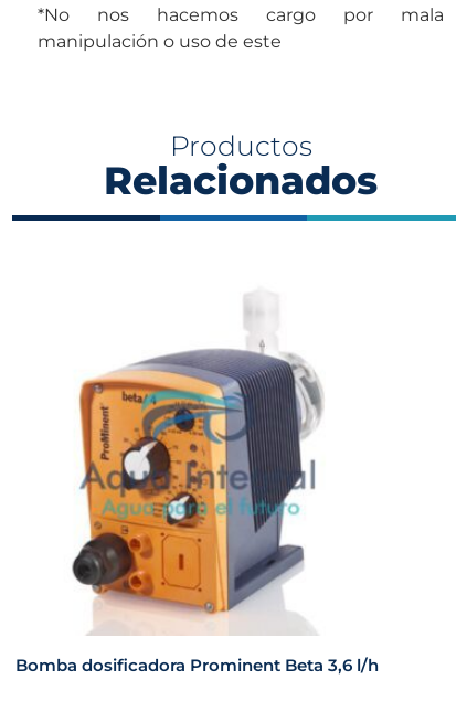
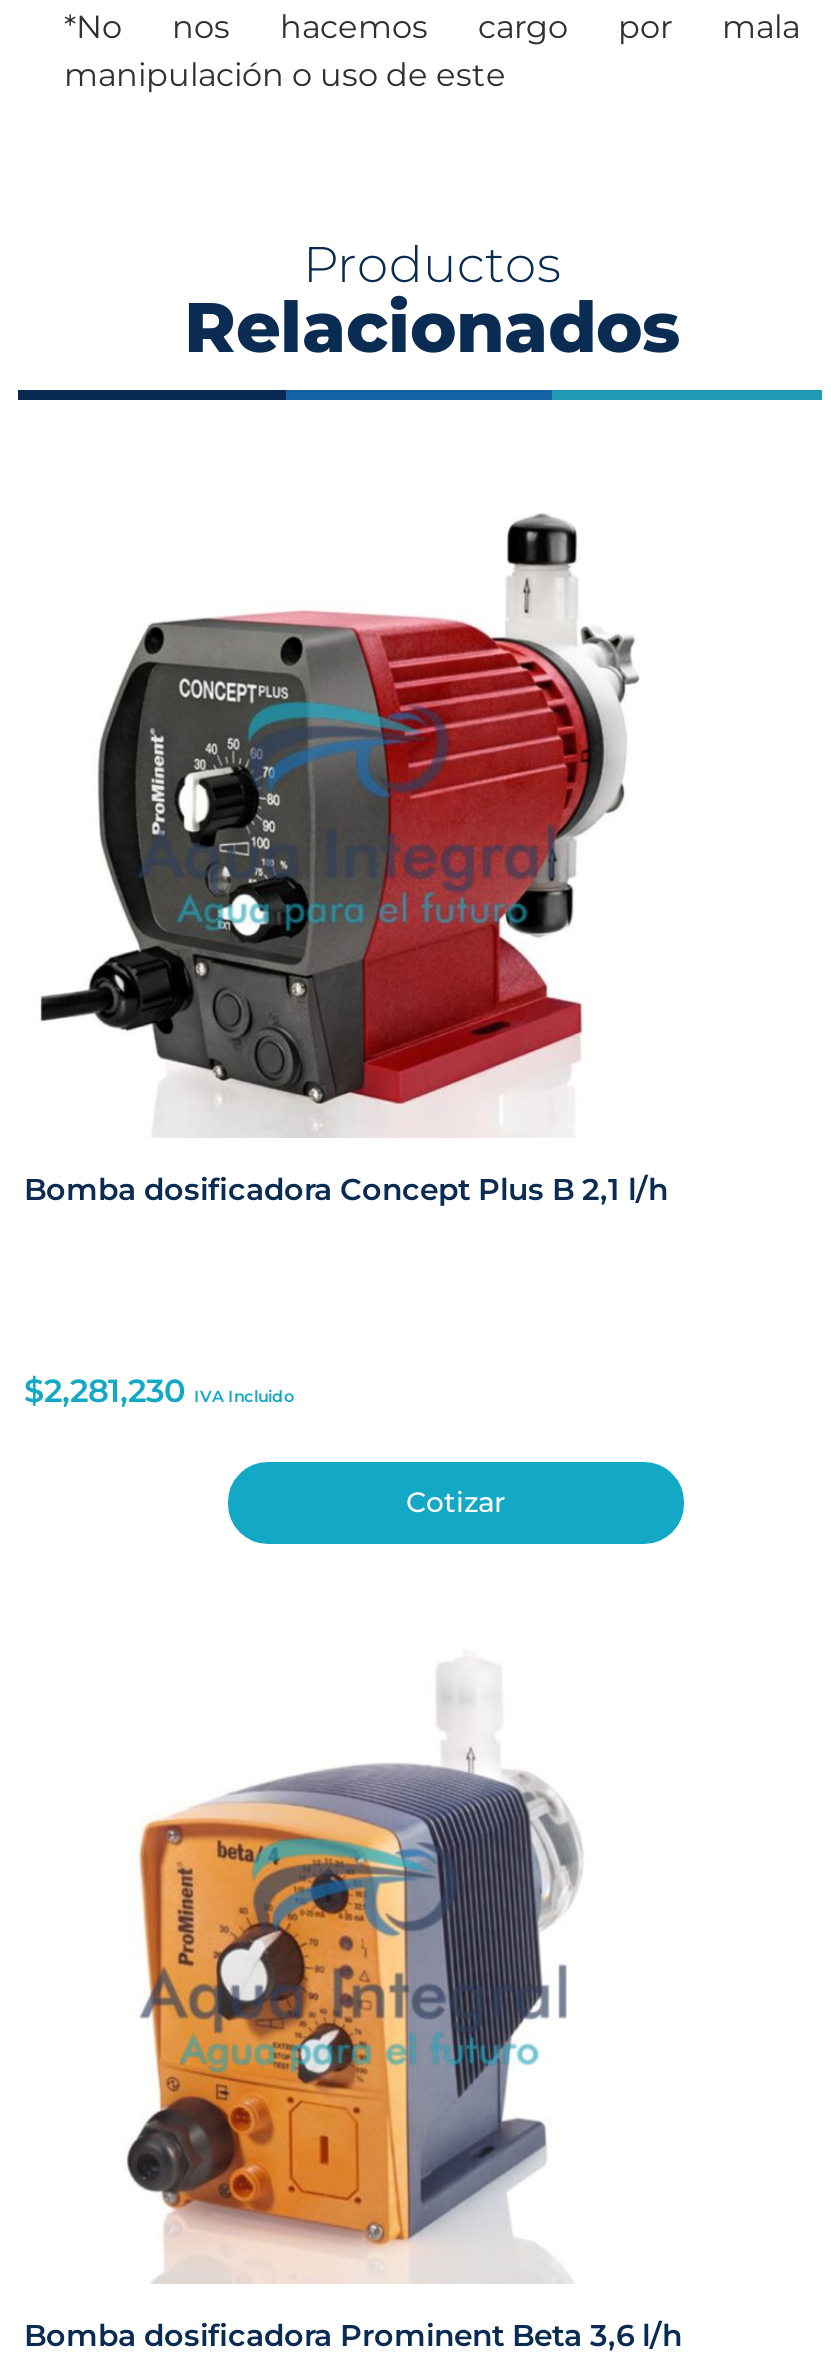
+ [image]
+ Bomba dosificadora Concept Plus B 2,1 l/h

+ $2,281,230 IVA Incluido
+ Cotizar
